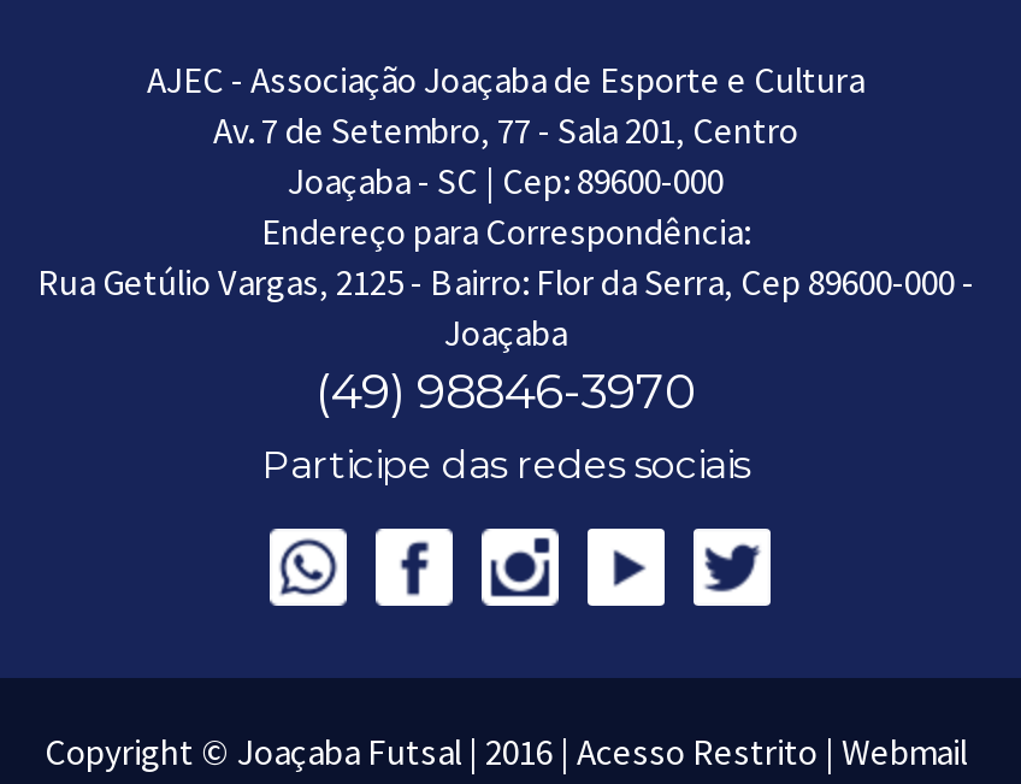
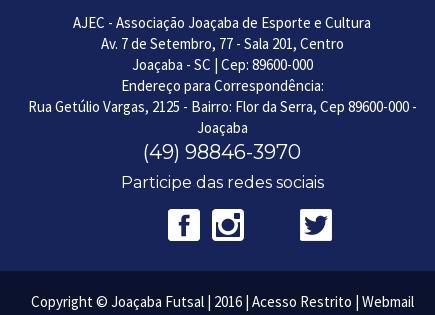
- [image]

- [image]
